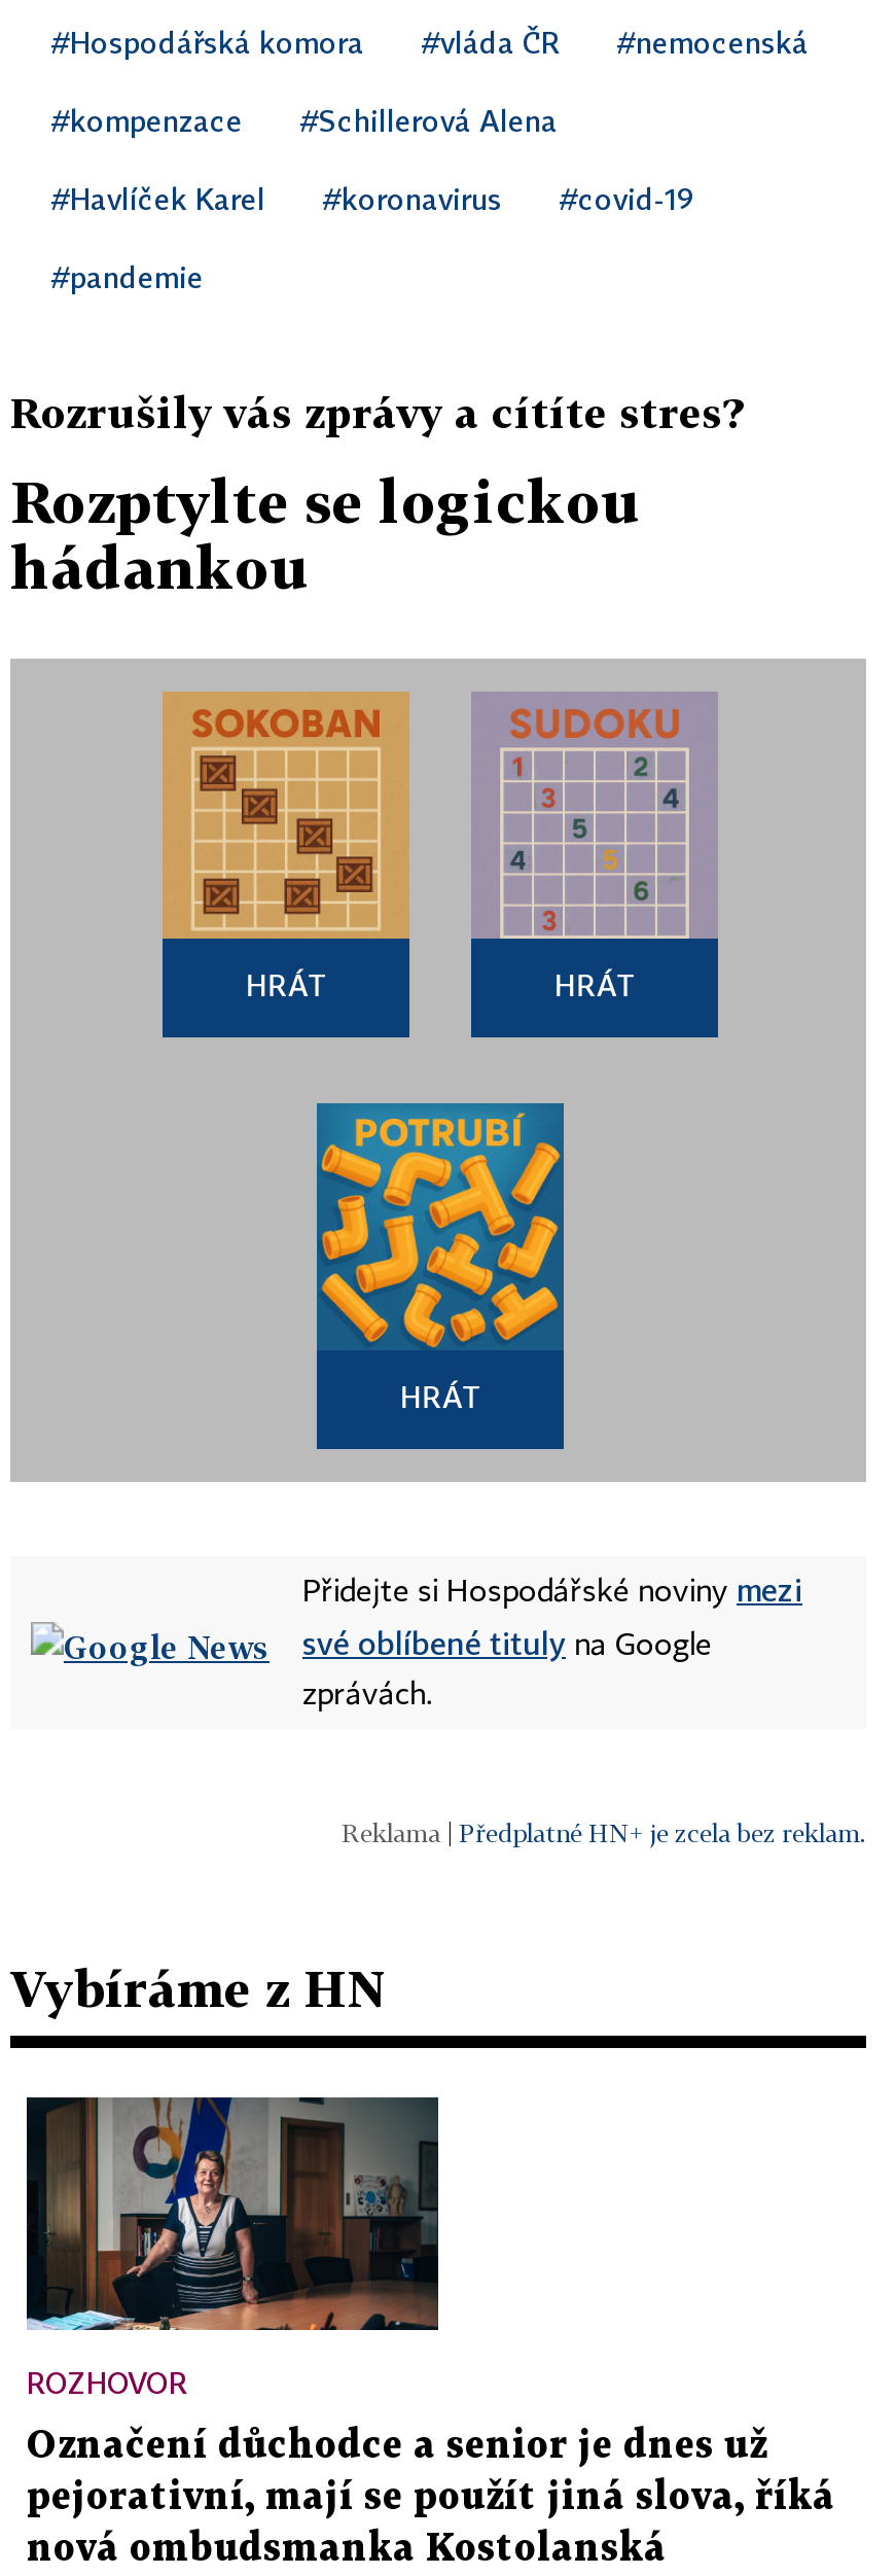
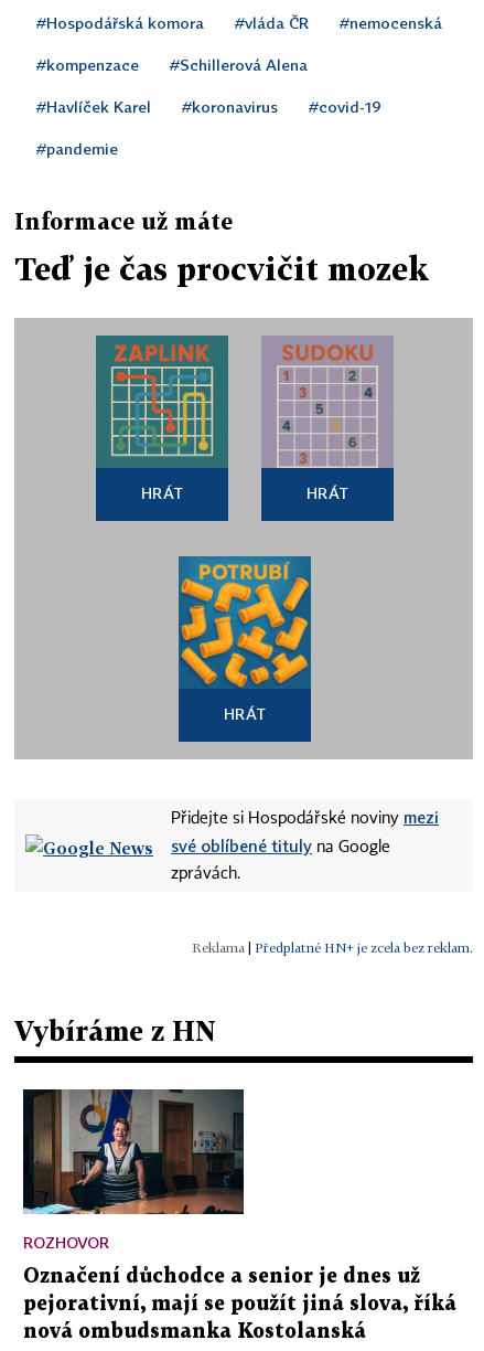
- Rozrušily vás zprávy a cítíte stres?
+ Informace už máte

- Rozptylte se logickou
- hádankou
+ Teď je čas procvičit mozek

- [image]
+ [image]
